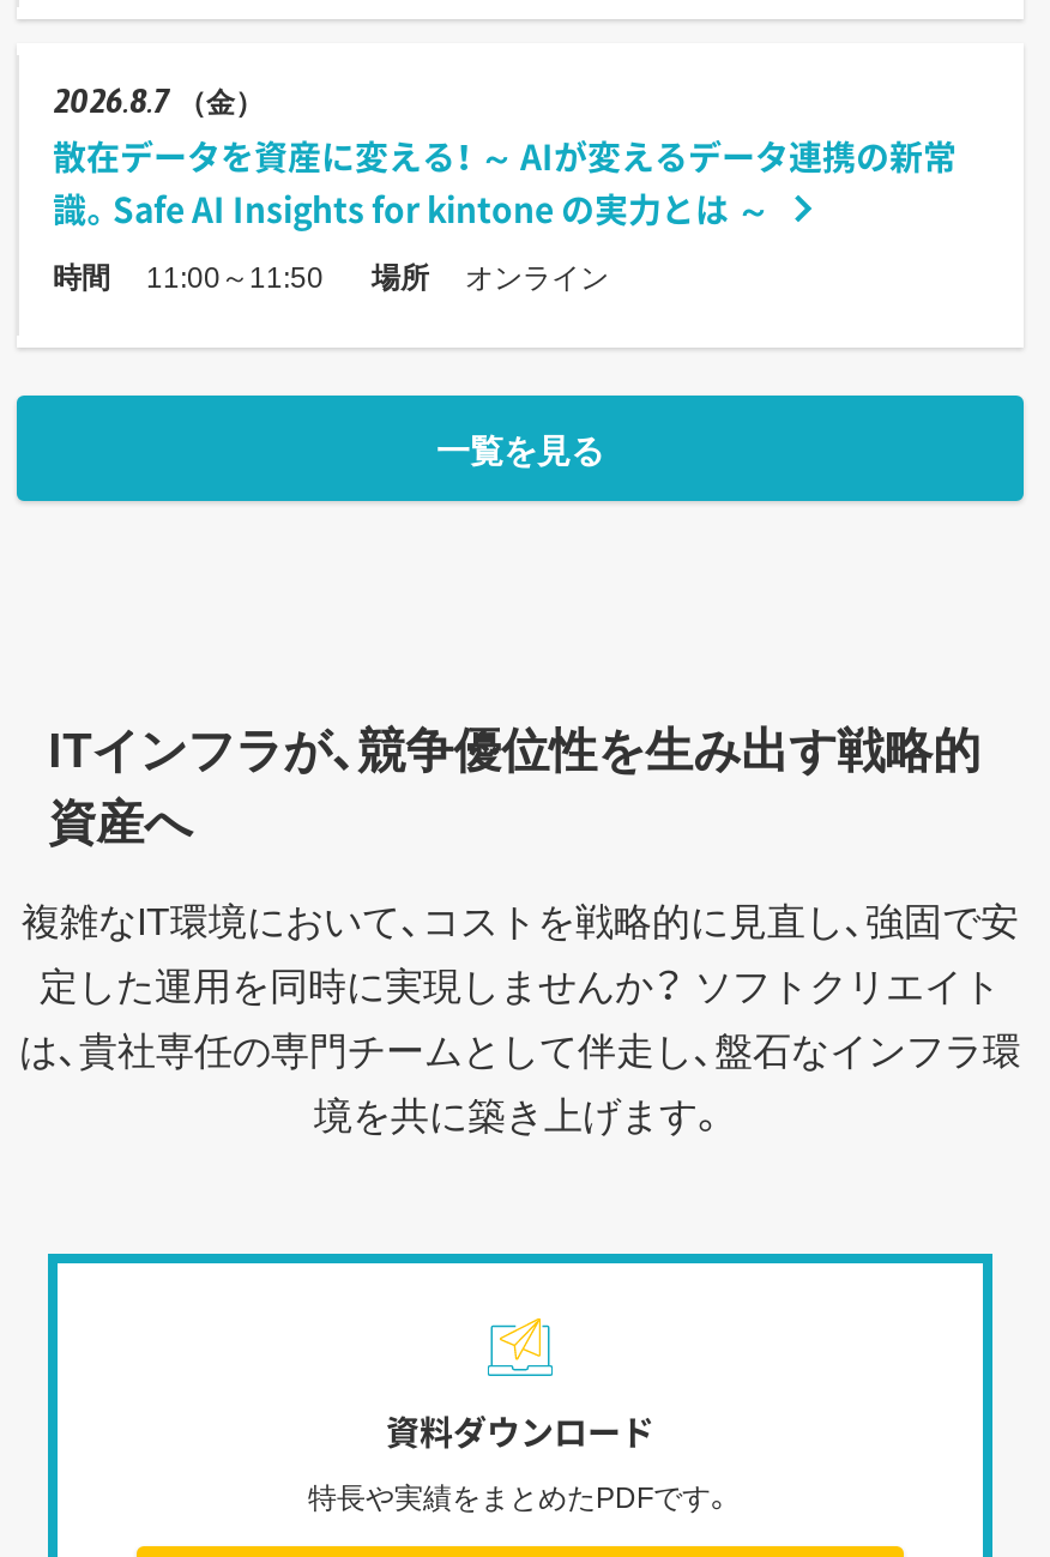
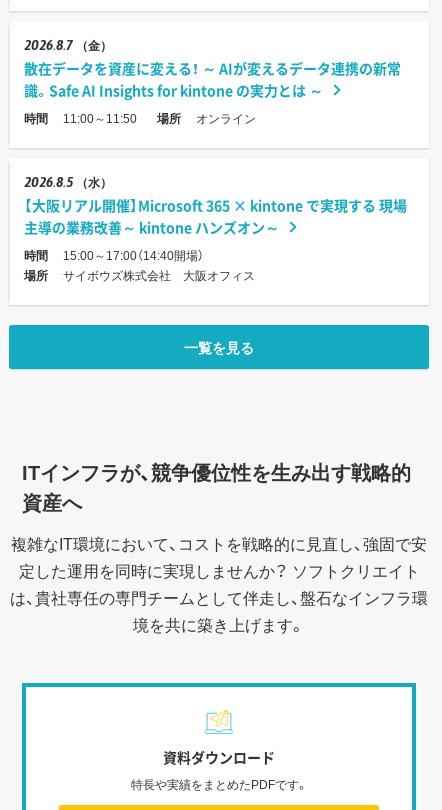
+ 2026 8.5 （水）
+ 【大阪リアル開催】Microsoft 365 × kintone で実現する 現場
+ 主導の業務改善～ kintone ハンズオン～
+ 時間
+ 15:00～17:00（14:40開場）
+ 場所
+ サイボウズ株式会社 大阪オフィス
